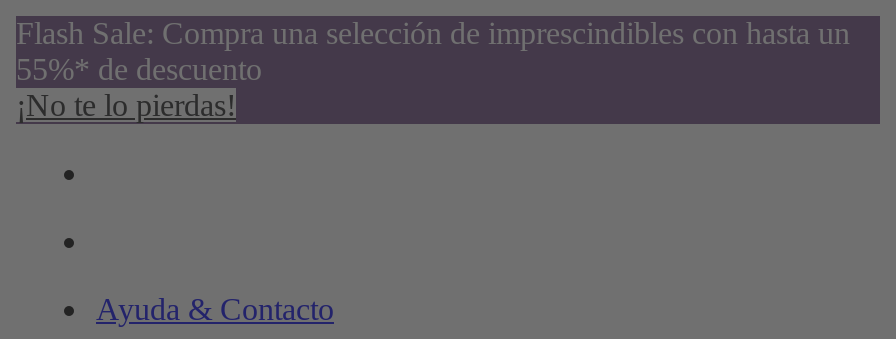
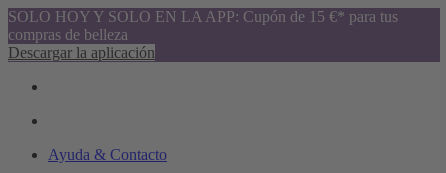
- Flash Sale: Compra una selección de imprescindibles con hasta un
- 55%* de descuento
- ¡No te lo pierdas!
+ SOLO HOY Y SOLO EN LA APP: Cupón de 15 €* para tus
+ compras de belleza
+ Descargar la aplicación
